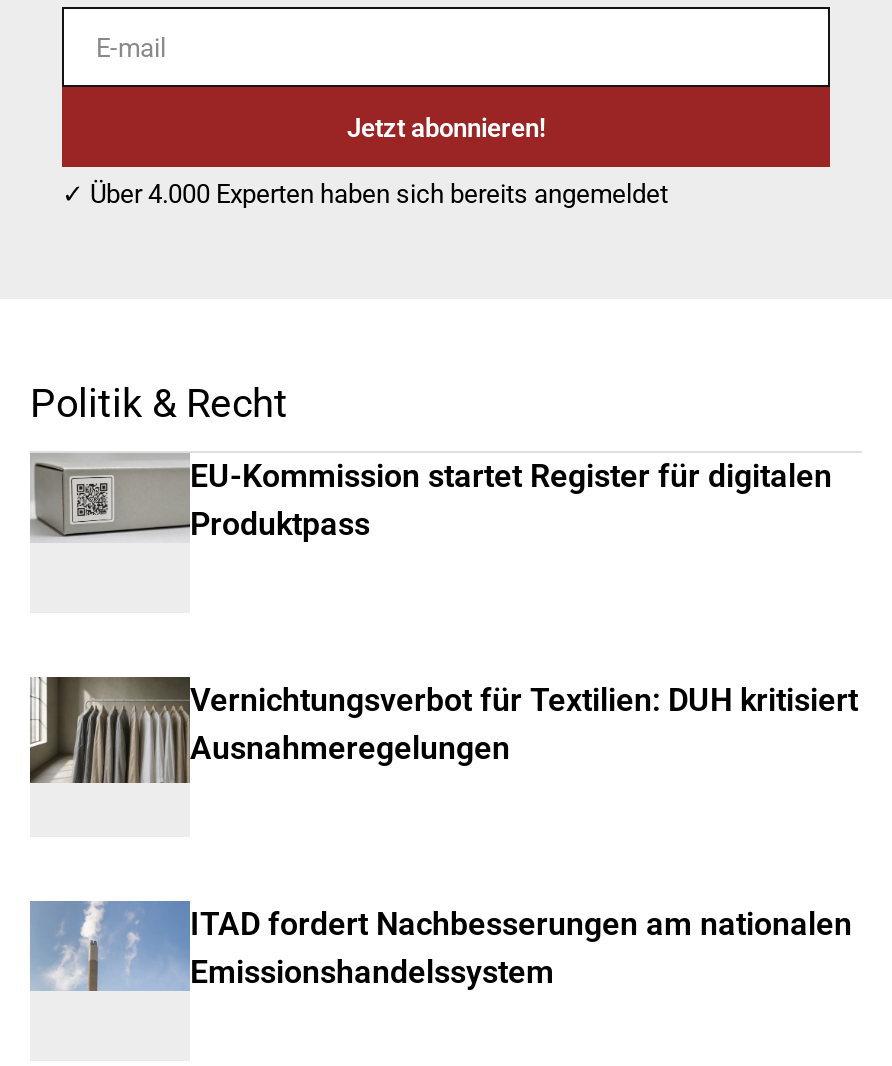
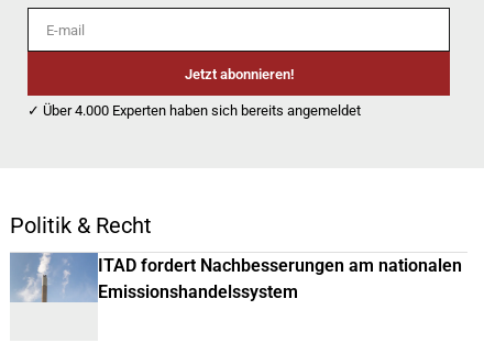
- [image]
- EU-Kommission startet Register für digitalen
- Produktpass

- [image]
- Vernichtungsverbot für Textilien: DUH kritisiert
- Ausnahmeregelungen
